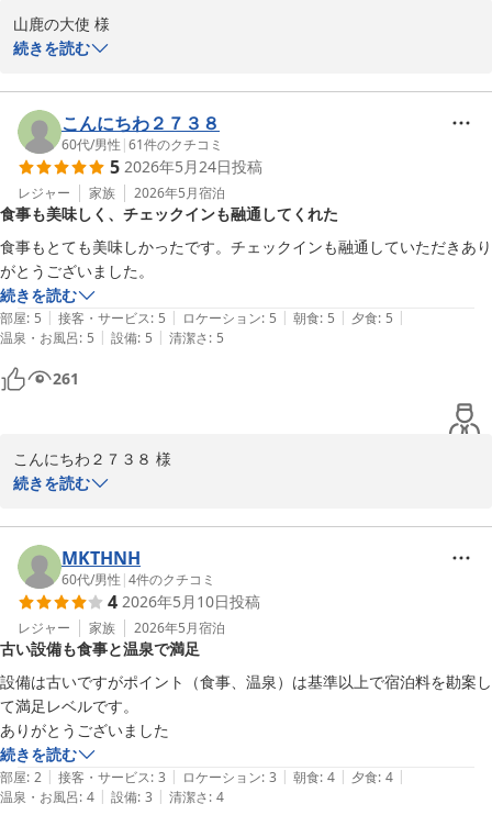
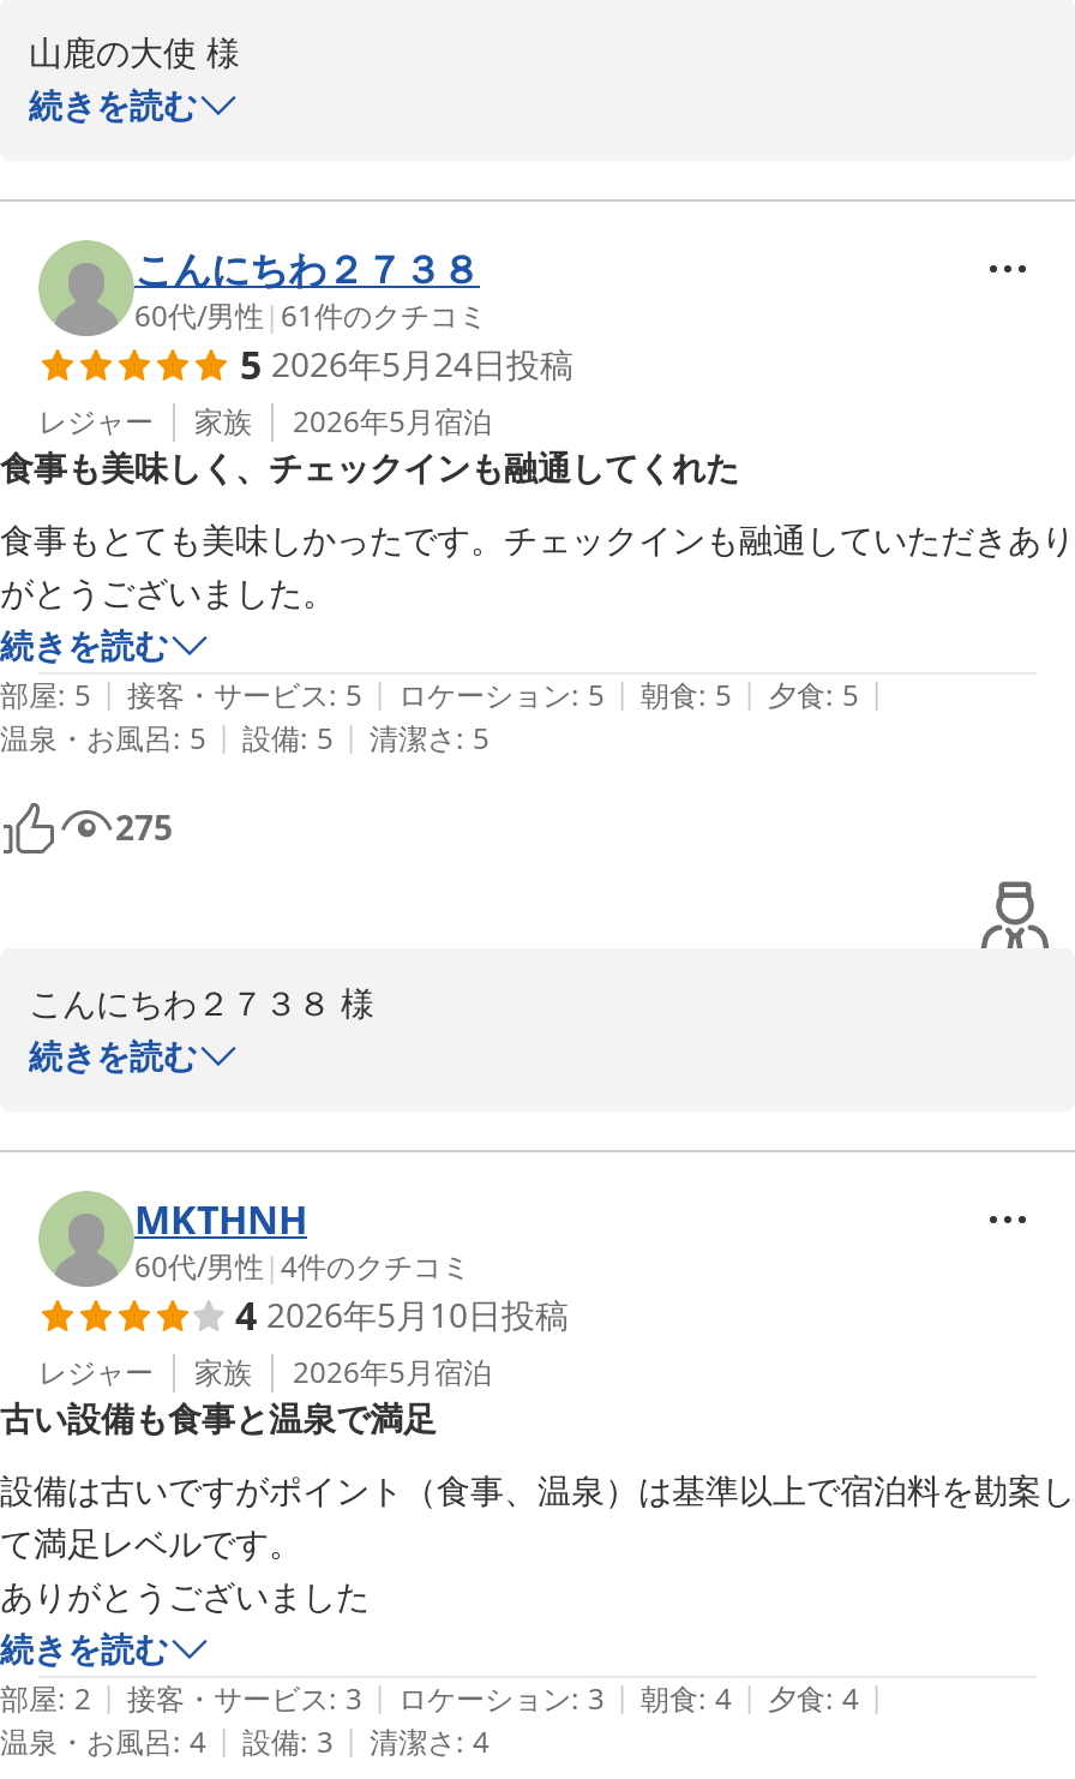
- 261
+ 275
